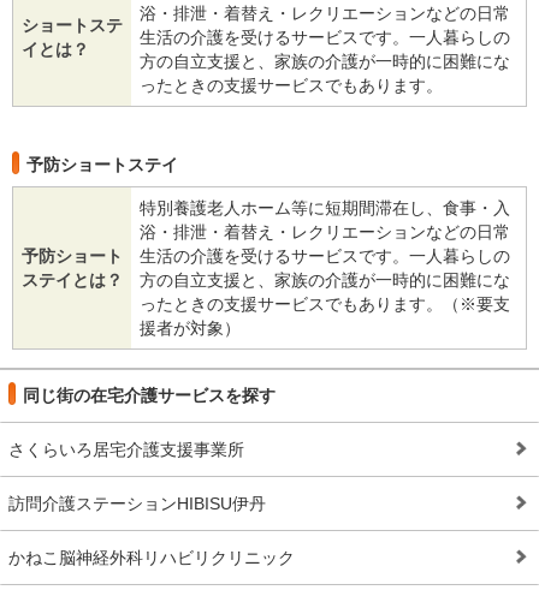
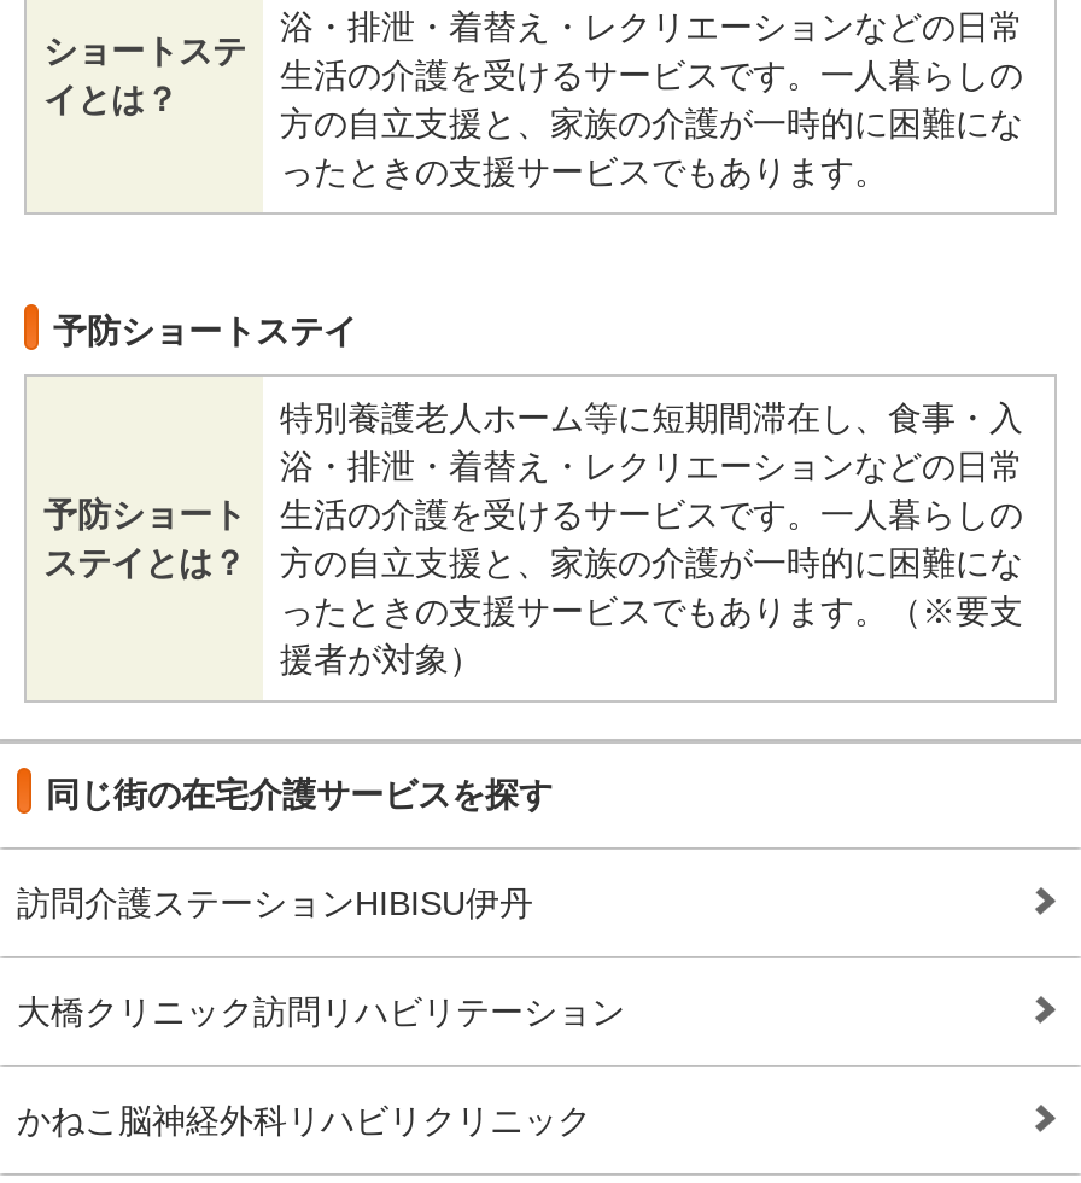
- さくらいろ居宅介護支援事業所

moved up: 訪問介護ステーションHIBISU伊丹

+ 大橋クリニック訪問リハビリテーション
